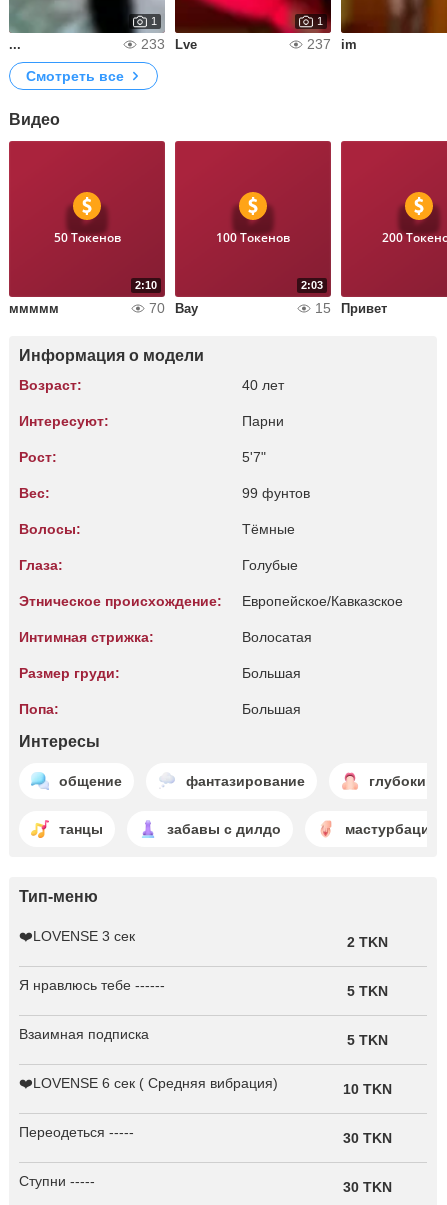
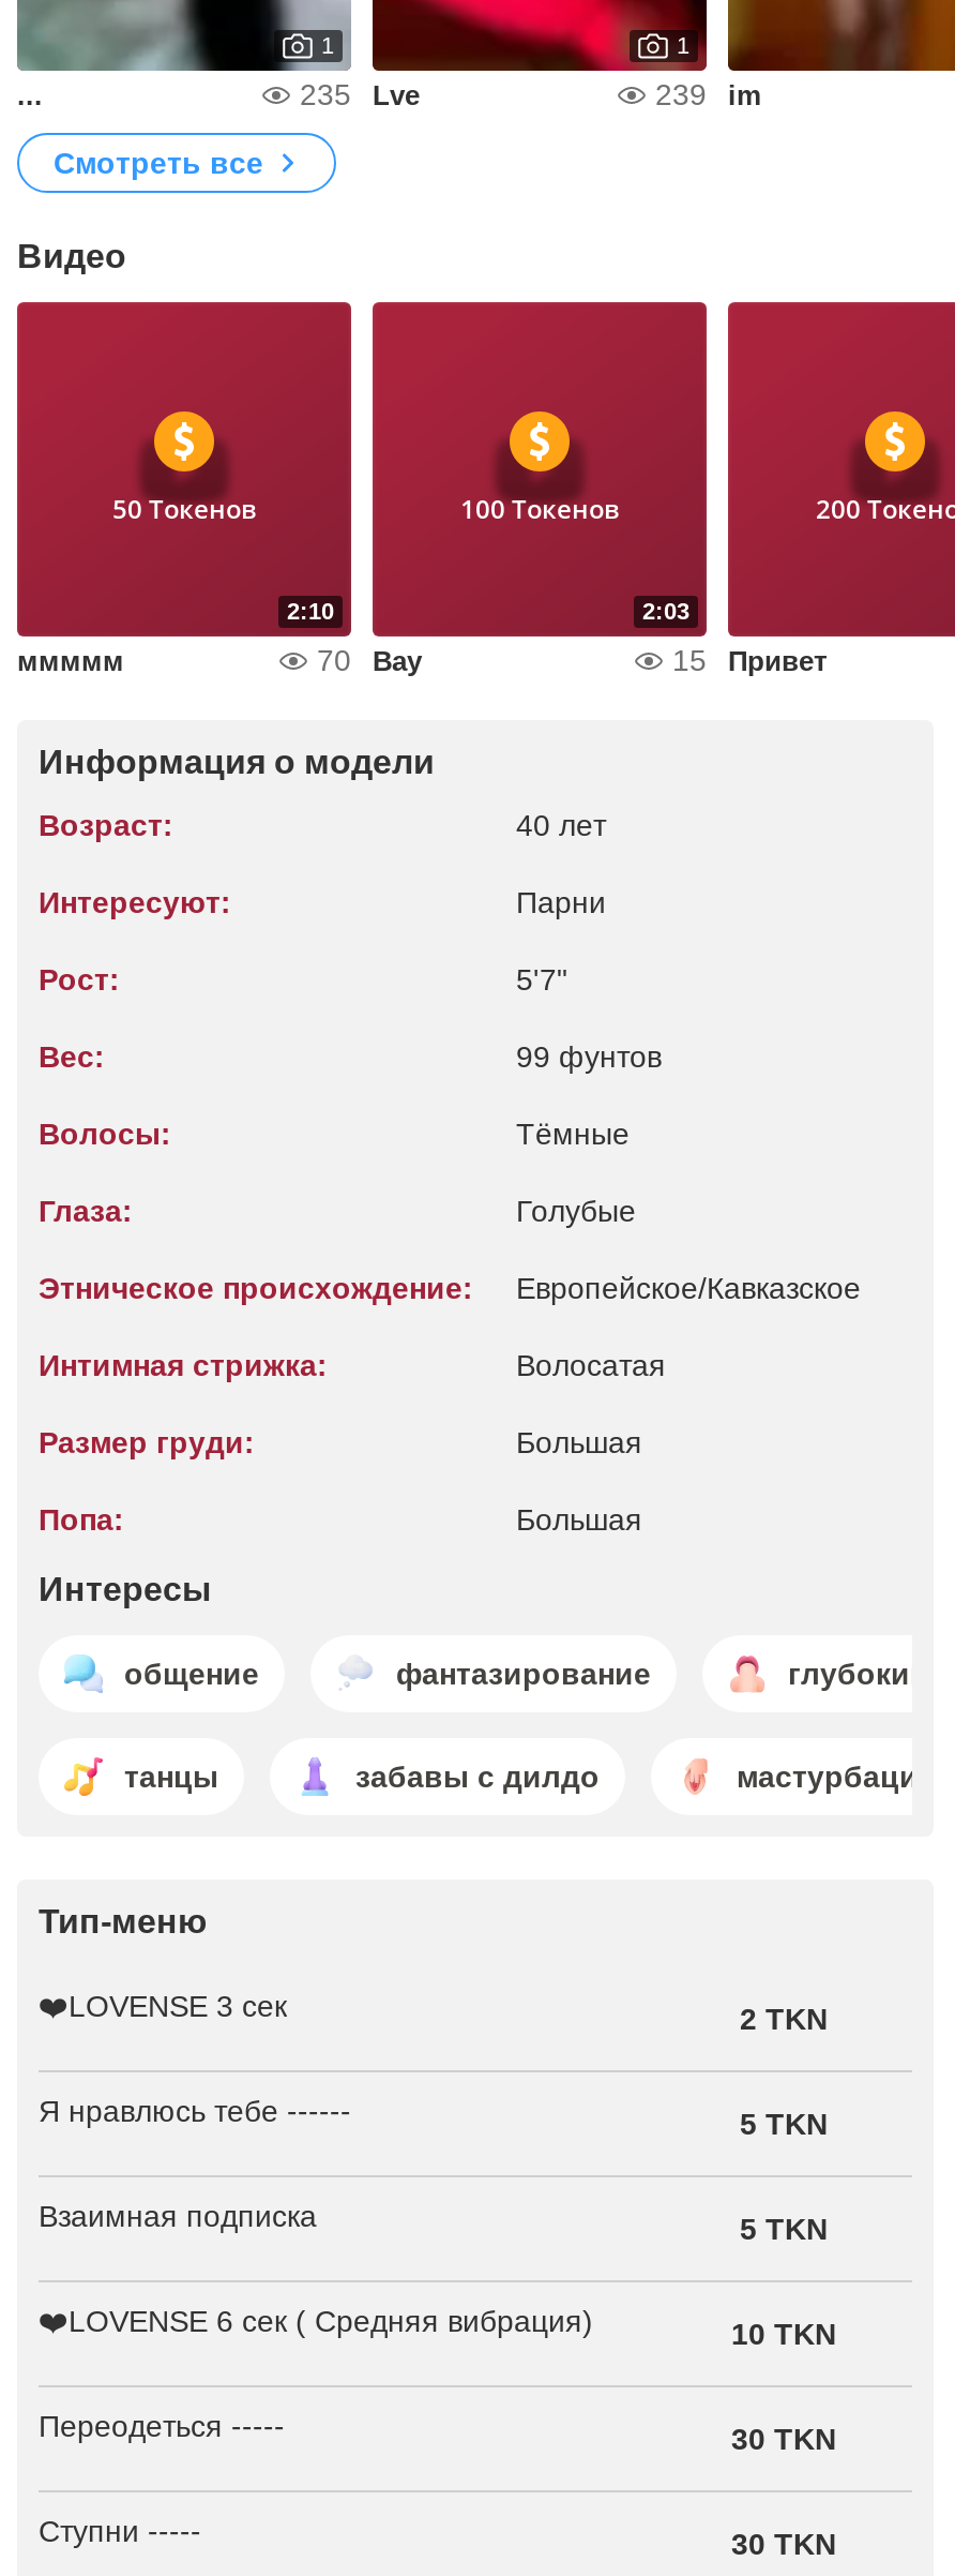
- 233 Lve
+ 235 Lve

- 237 im
+ 239 im
